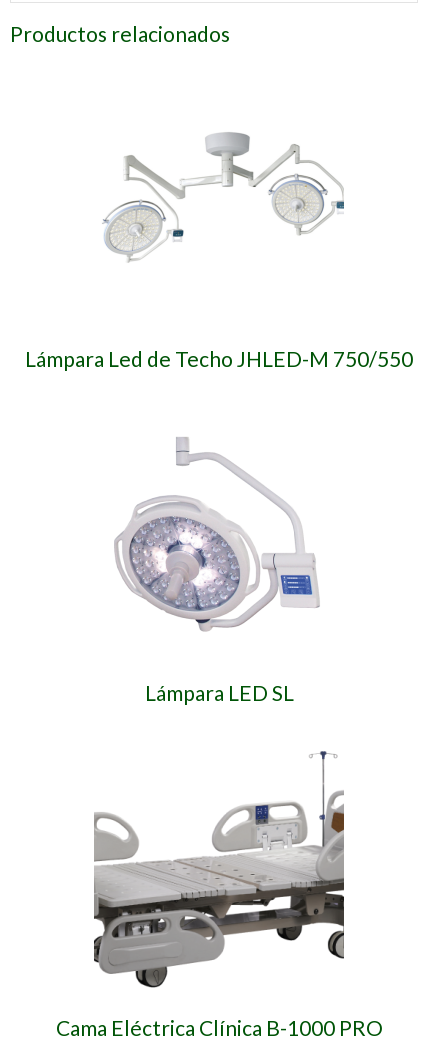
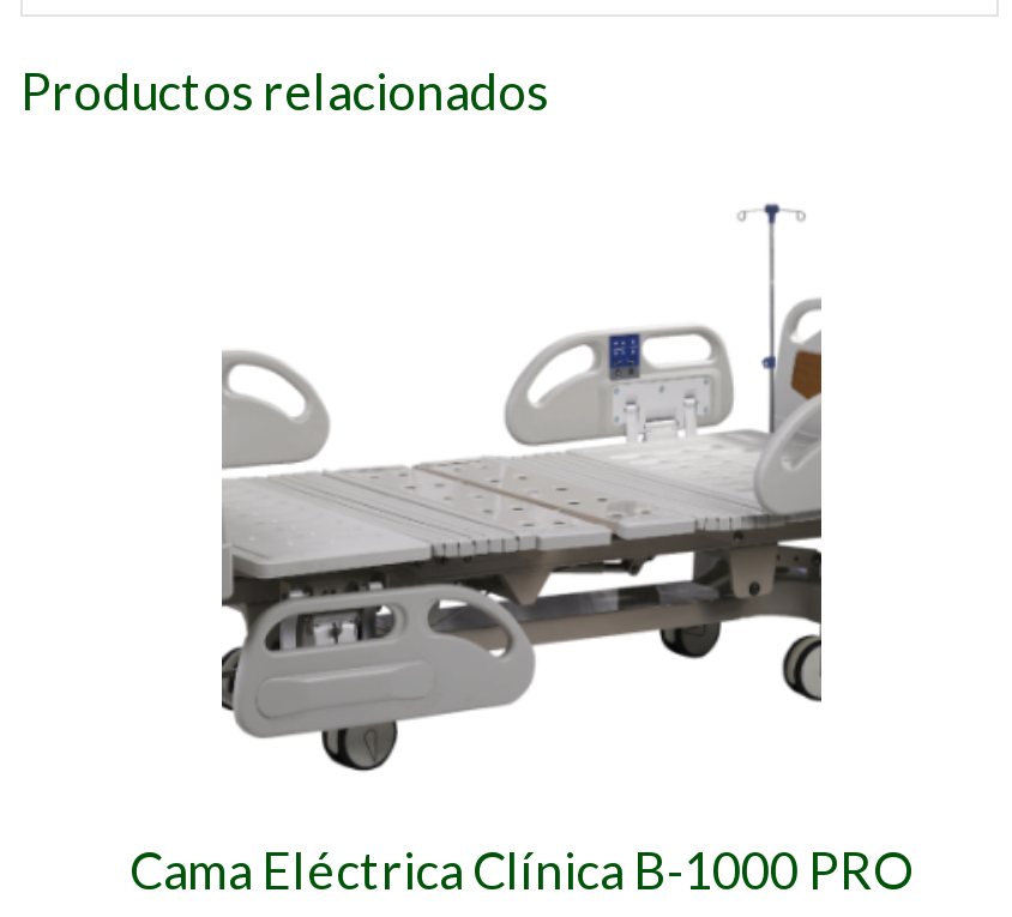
- [image]

- Lámpara Led de Techo JHLED-M 750/550

- [image]

- Lámpara LED SL
